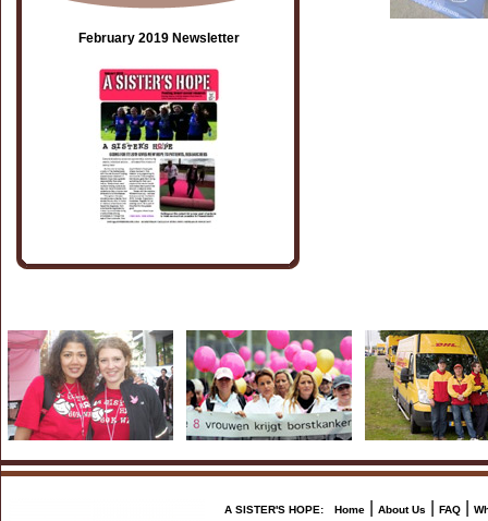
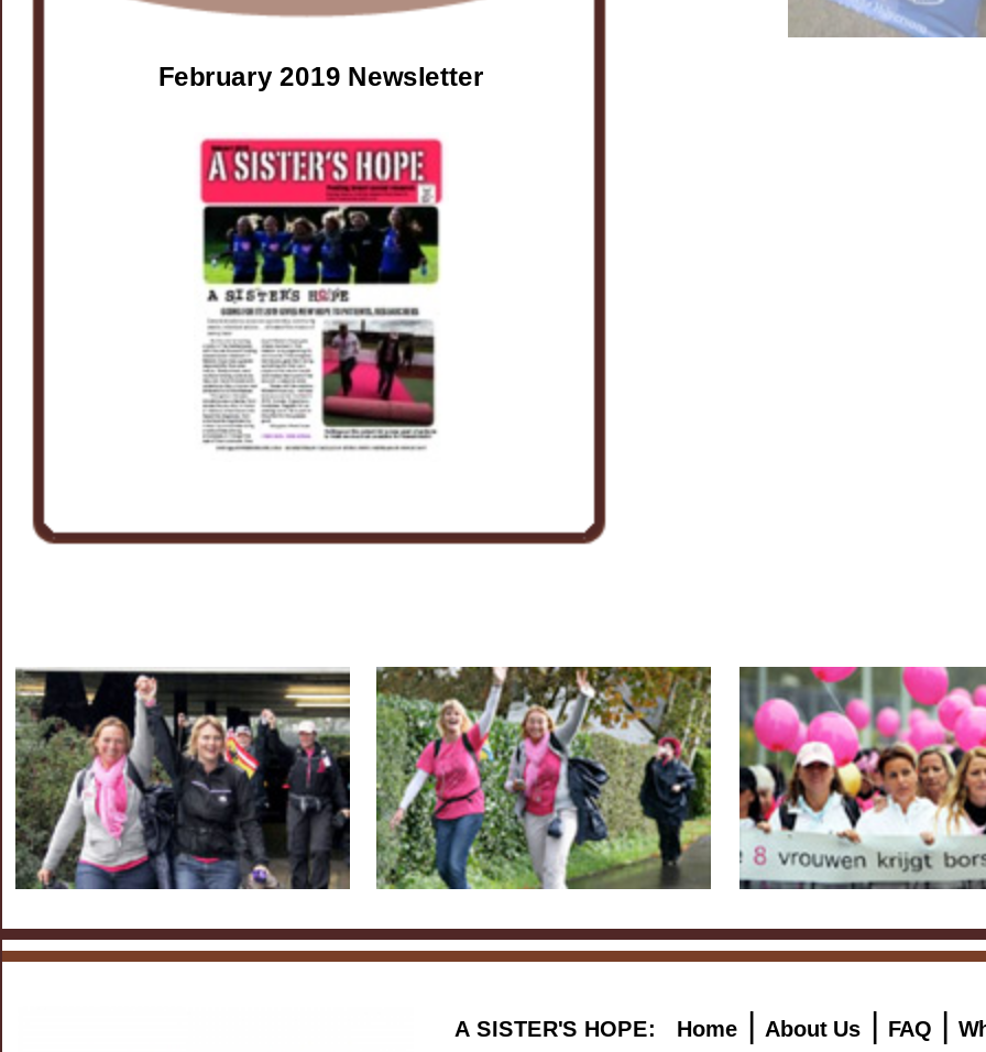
- [image]
+ [image]

- [image]
+ [image]

- [image]
+ [image]
